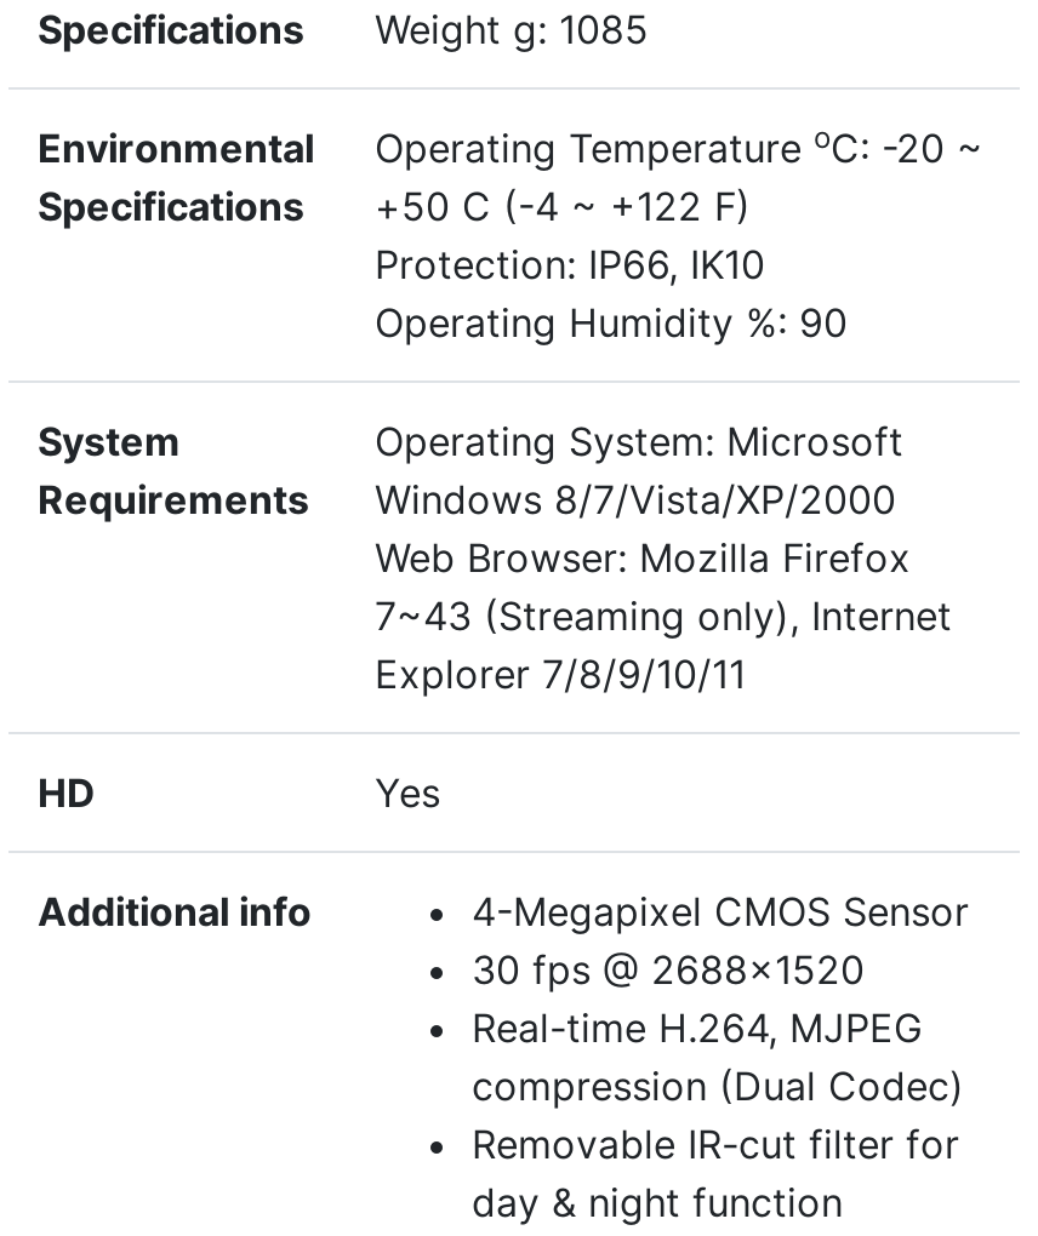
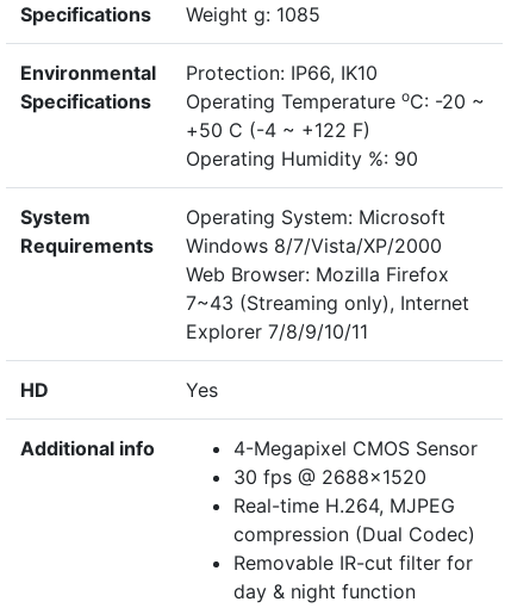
moved down: Operating Temperature oC: -20 ~ | +50 C (-4 ~ +122 F)

moved up: Protection: IP66, IK10
